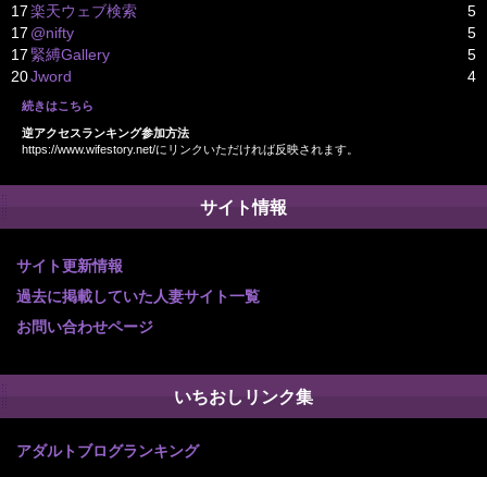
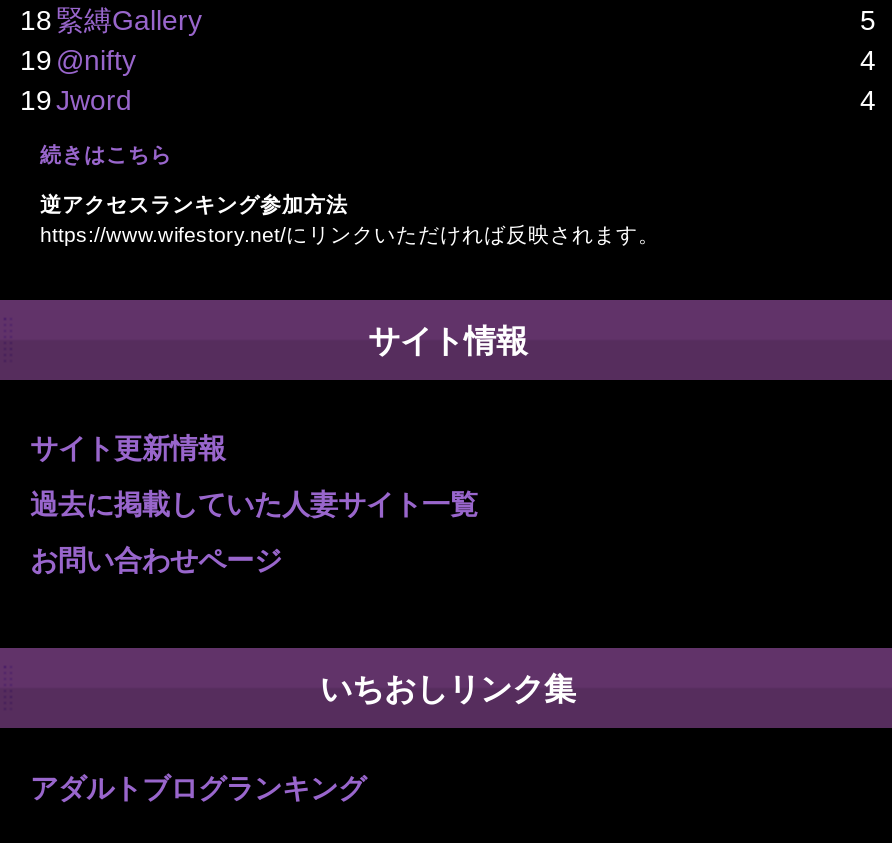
- 17 楽天ウェブ検索
+ 18 緊縛Gallery

- 17 @nifty
- 5
- 17 緊縛Gallery
- 5
- 20 Jword
+ 19 @nifty
+ 4
+ 19 Jword
